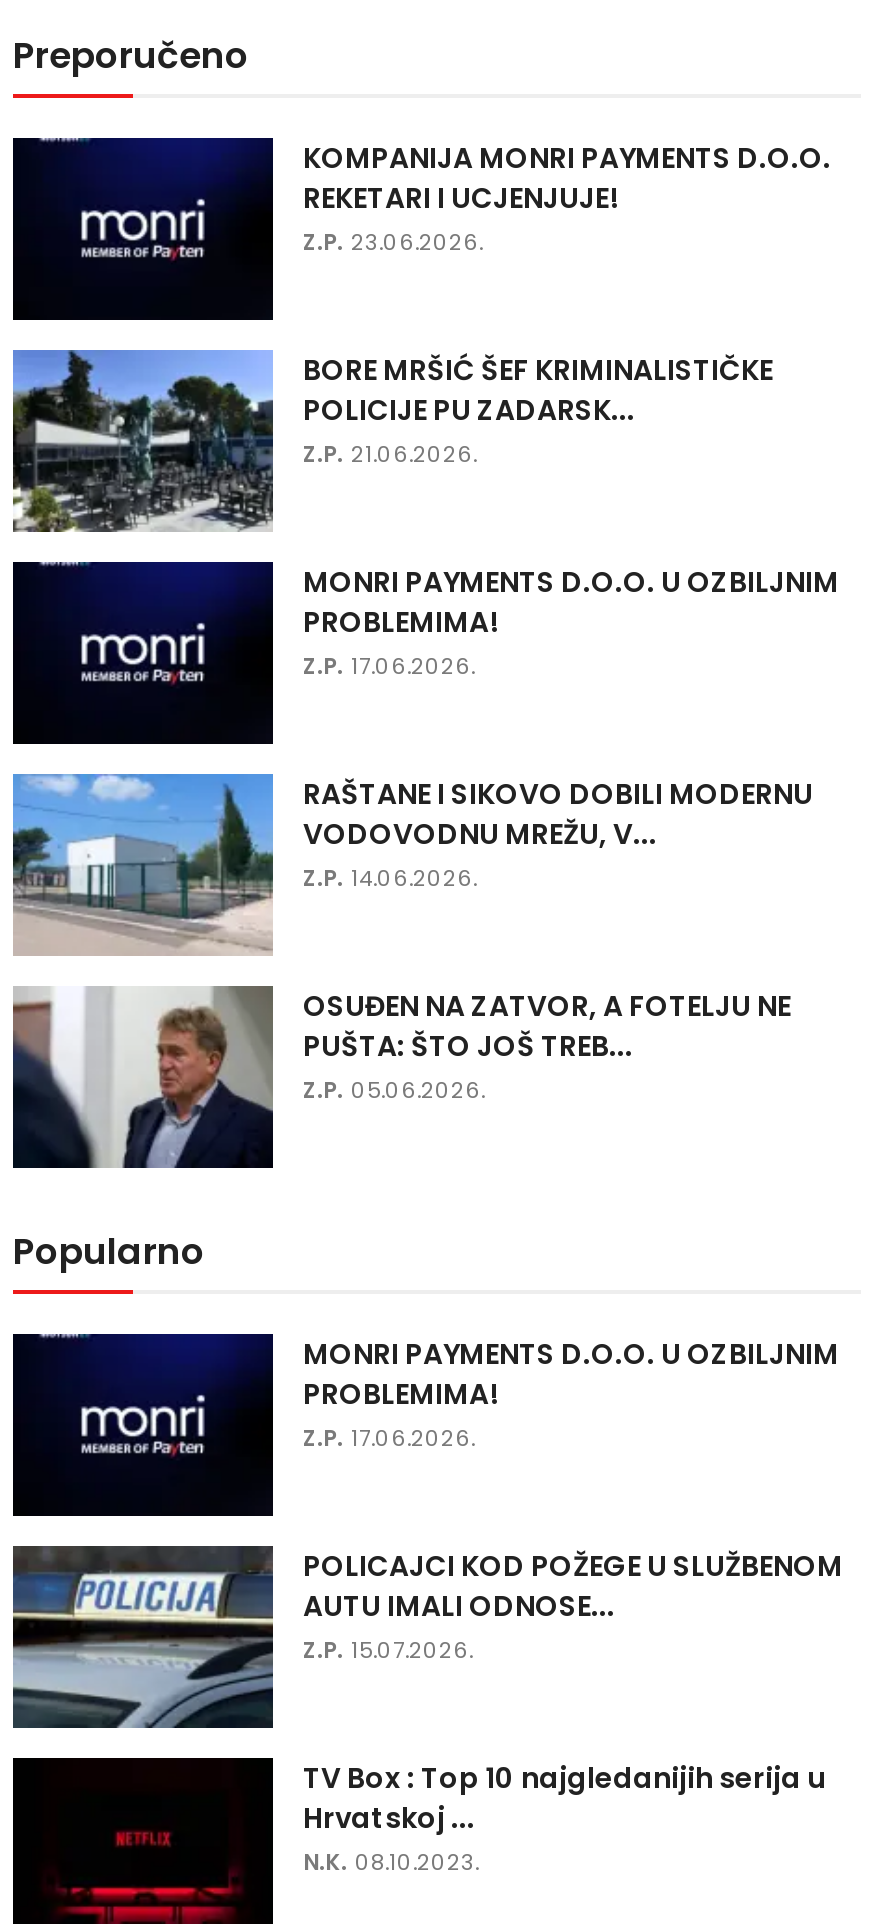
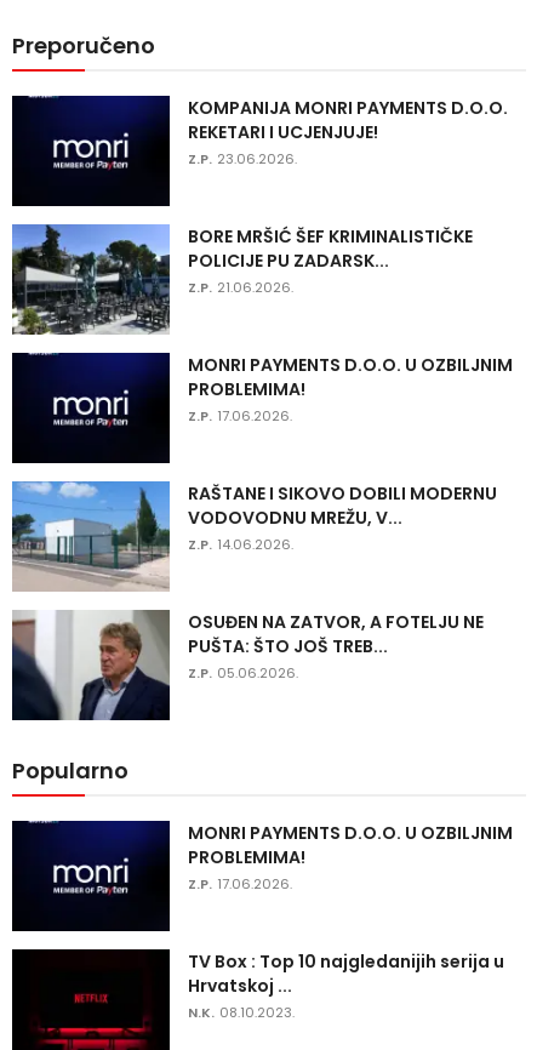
- [image]
- POLICAJCI KOD POŽEGE U SLUŽBENOM
- AUTU IMALI ODNOSE...
- Z.P. 15.07.2026.
